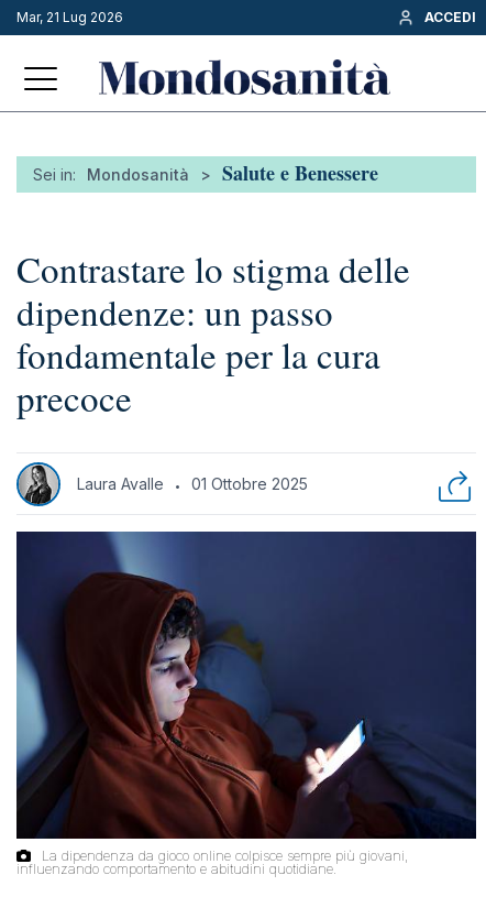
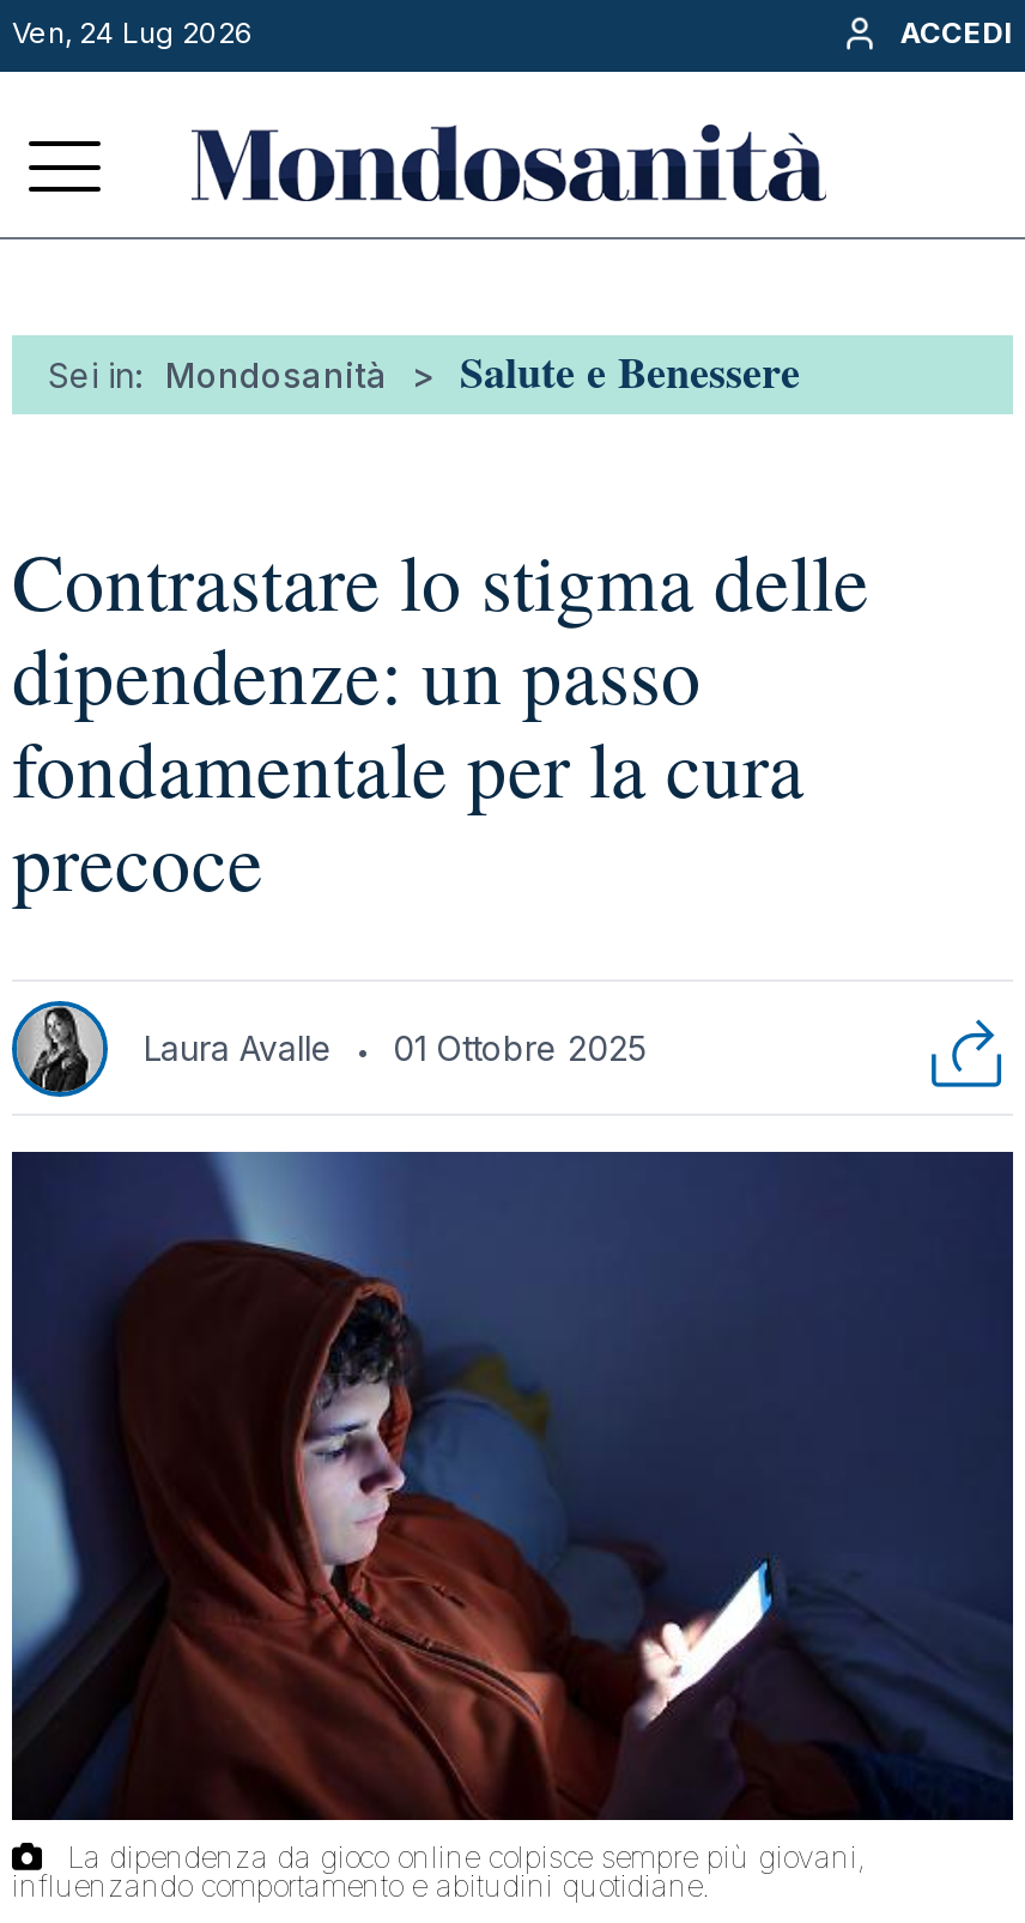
- Mar, 21 Lug 2026
+ Ven, 24 Lug 2026
